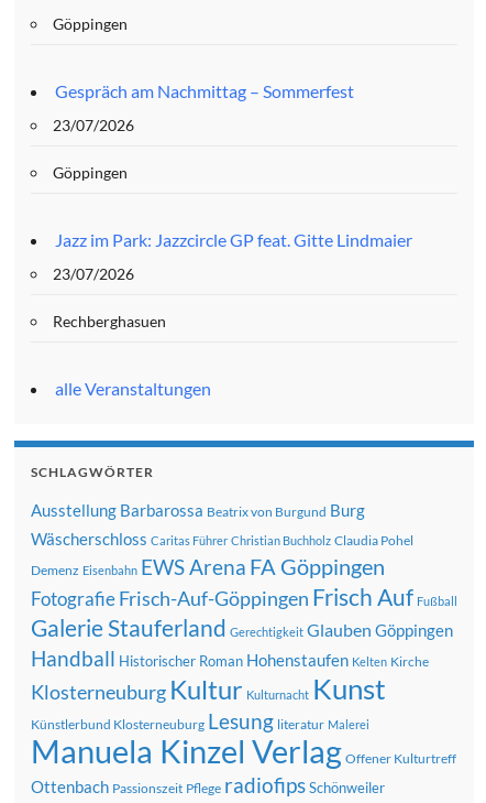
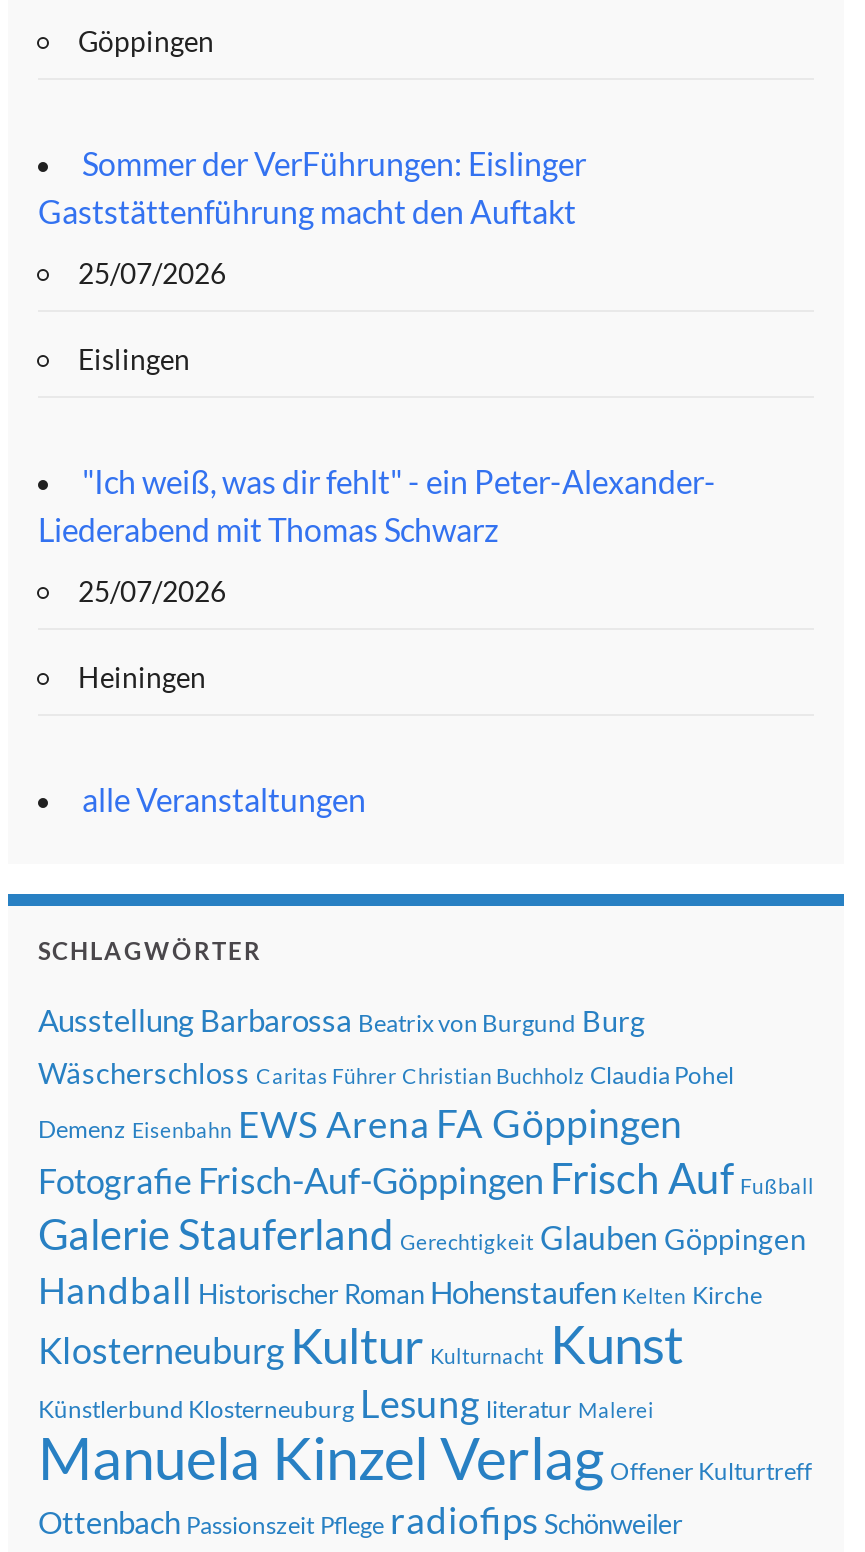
- Gespräch am Nachmittag – Sommerfest
+ Sommer der VerFührungen: Eislinger
+ Gaststättenführung macht den Auftakt

- 23/07/2026
+ 25/07/2026

- Göppingen
+ Eislingen

- Jazz im Park: Jazzcircle GP feat. Gitte Lindmaier
+ "Ich weiß, was dir fehlt" - ein Peter-Alexander-
+ Liederabend mit Thomas Schwarz

- 23/07/2026
+ 25/07/2026

- Rechberghasuen
+ Heiningen
